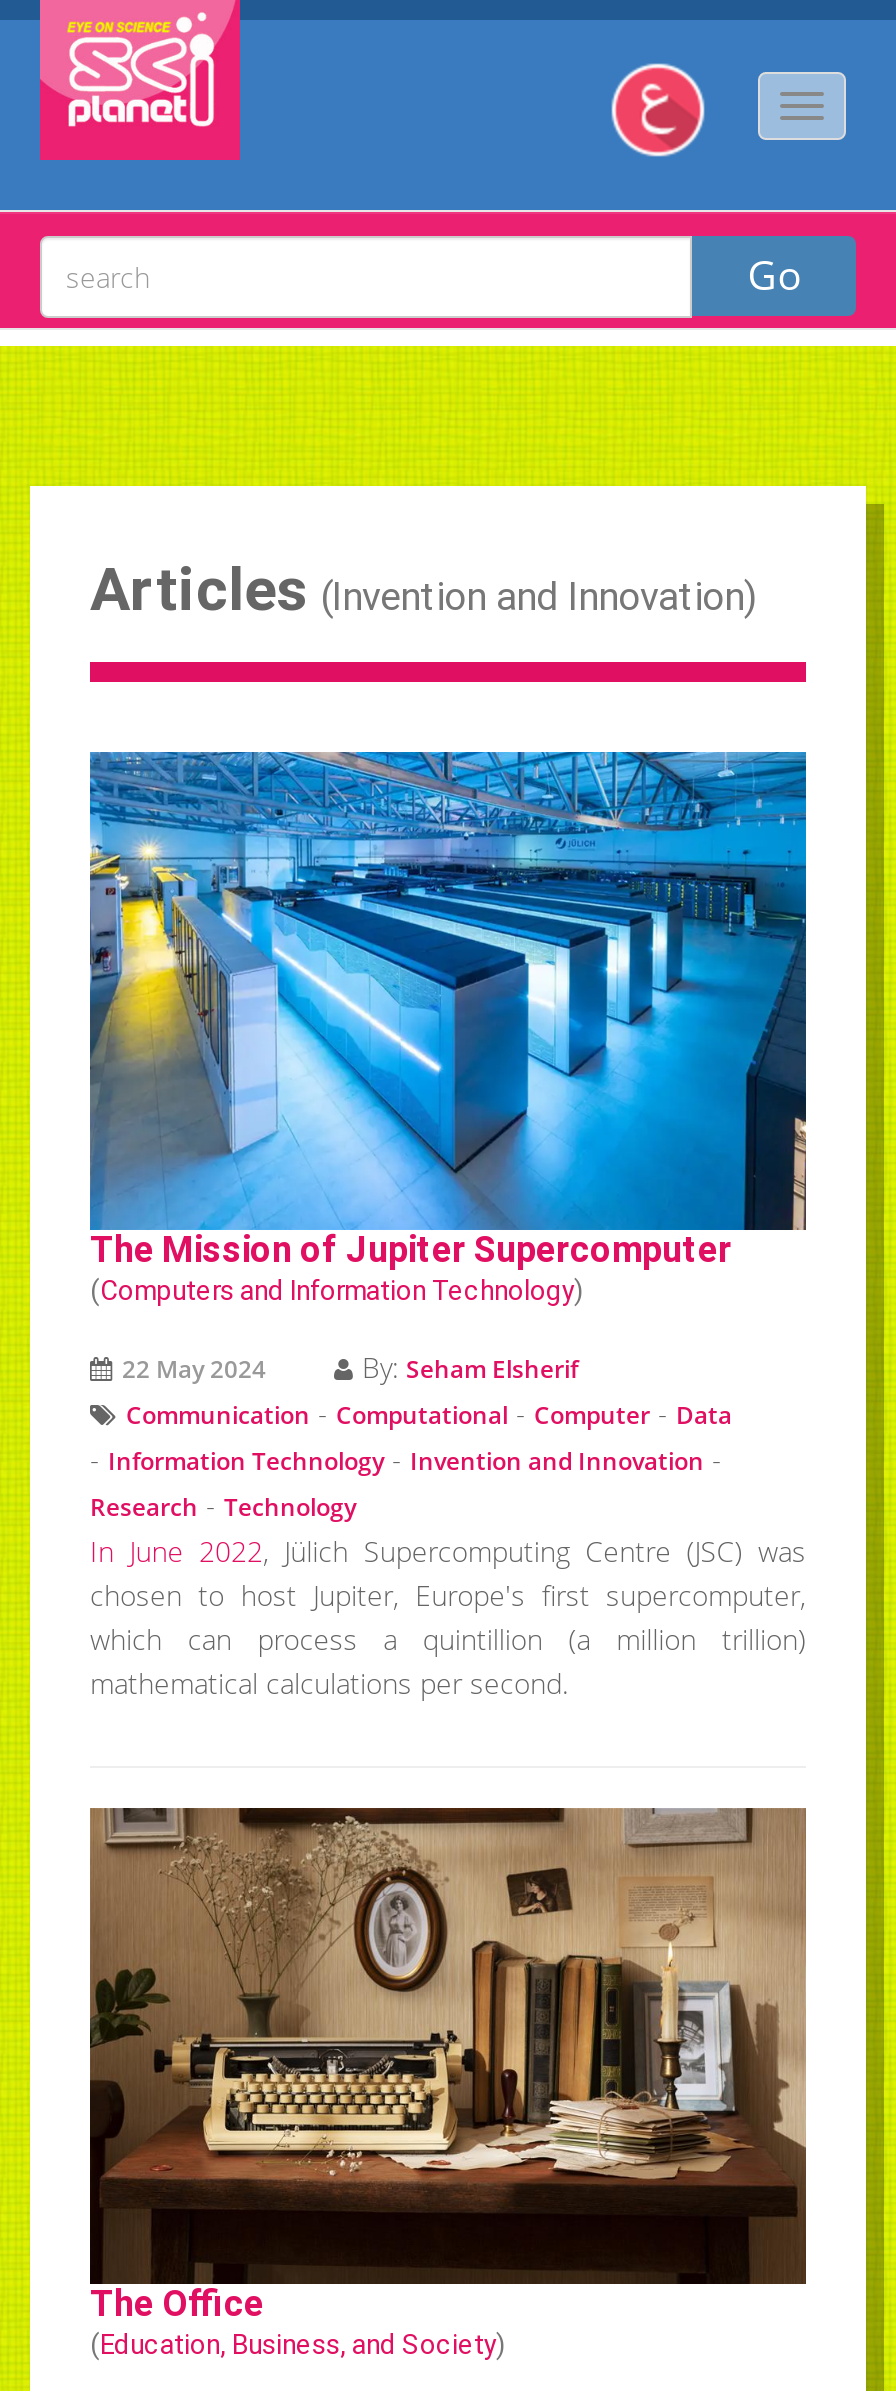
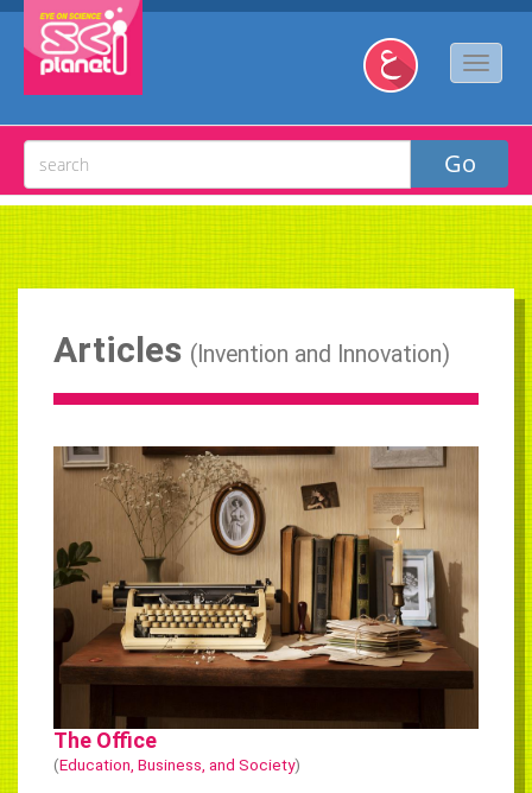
- [image]
- The Mission of Jupiter Supercomputer
- (Computers and Information Technology)
- 22 May 2024
- By: Seham Elsherif
- Communication - Computational - Computer - Data
- - Information Technology - Invention and Innovation -
- Research - Technology
- In June 2022, Jülich Supercomputing Centre (JSC) was
- chosen to host Jupiter, Europe's first supercomputer,
- which can process a quintillion (a million trillion)
- mathematical calculations per second.
